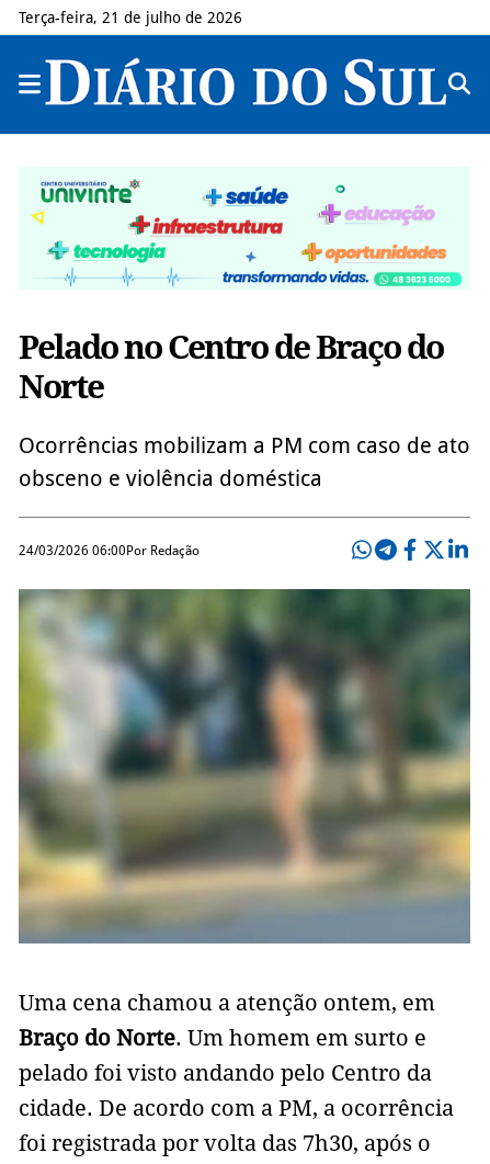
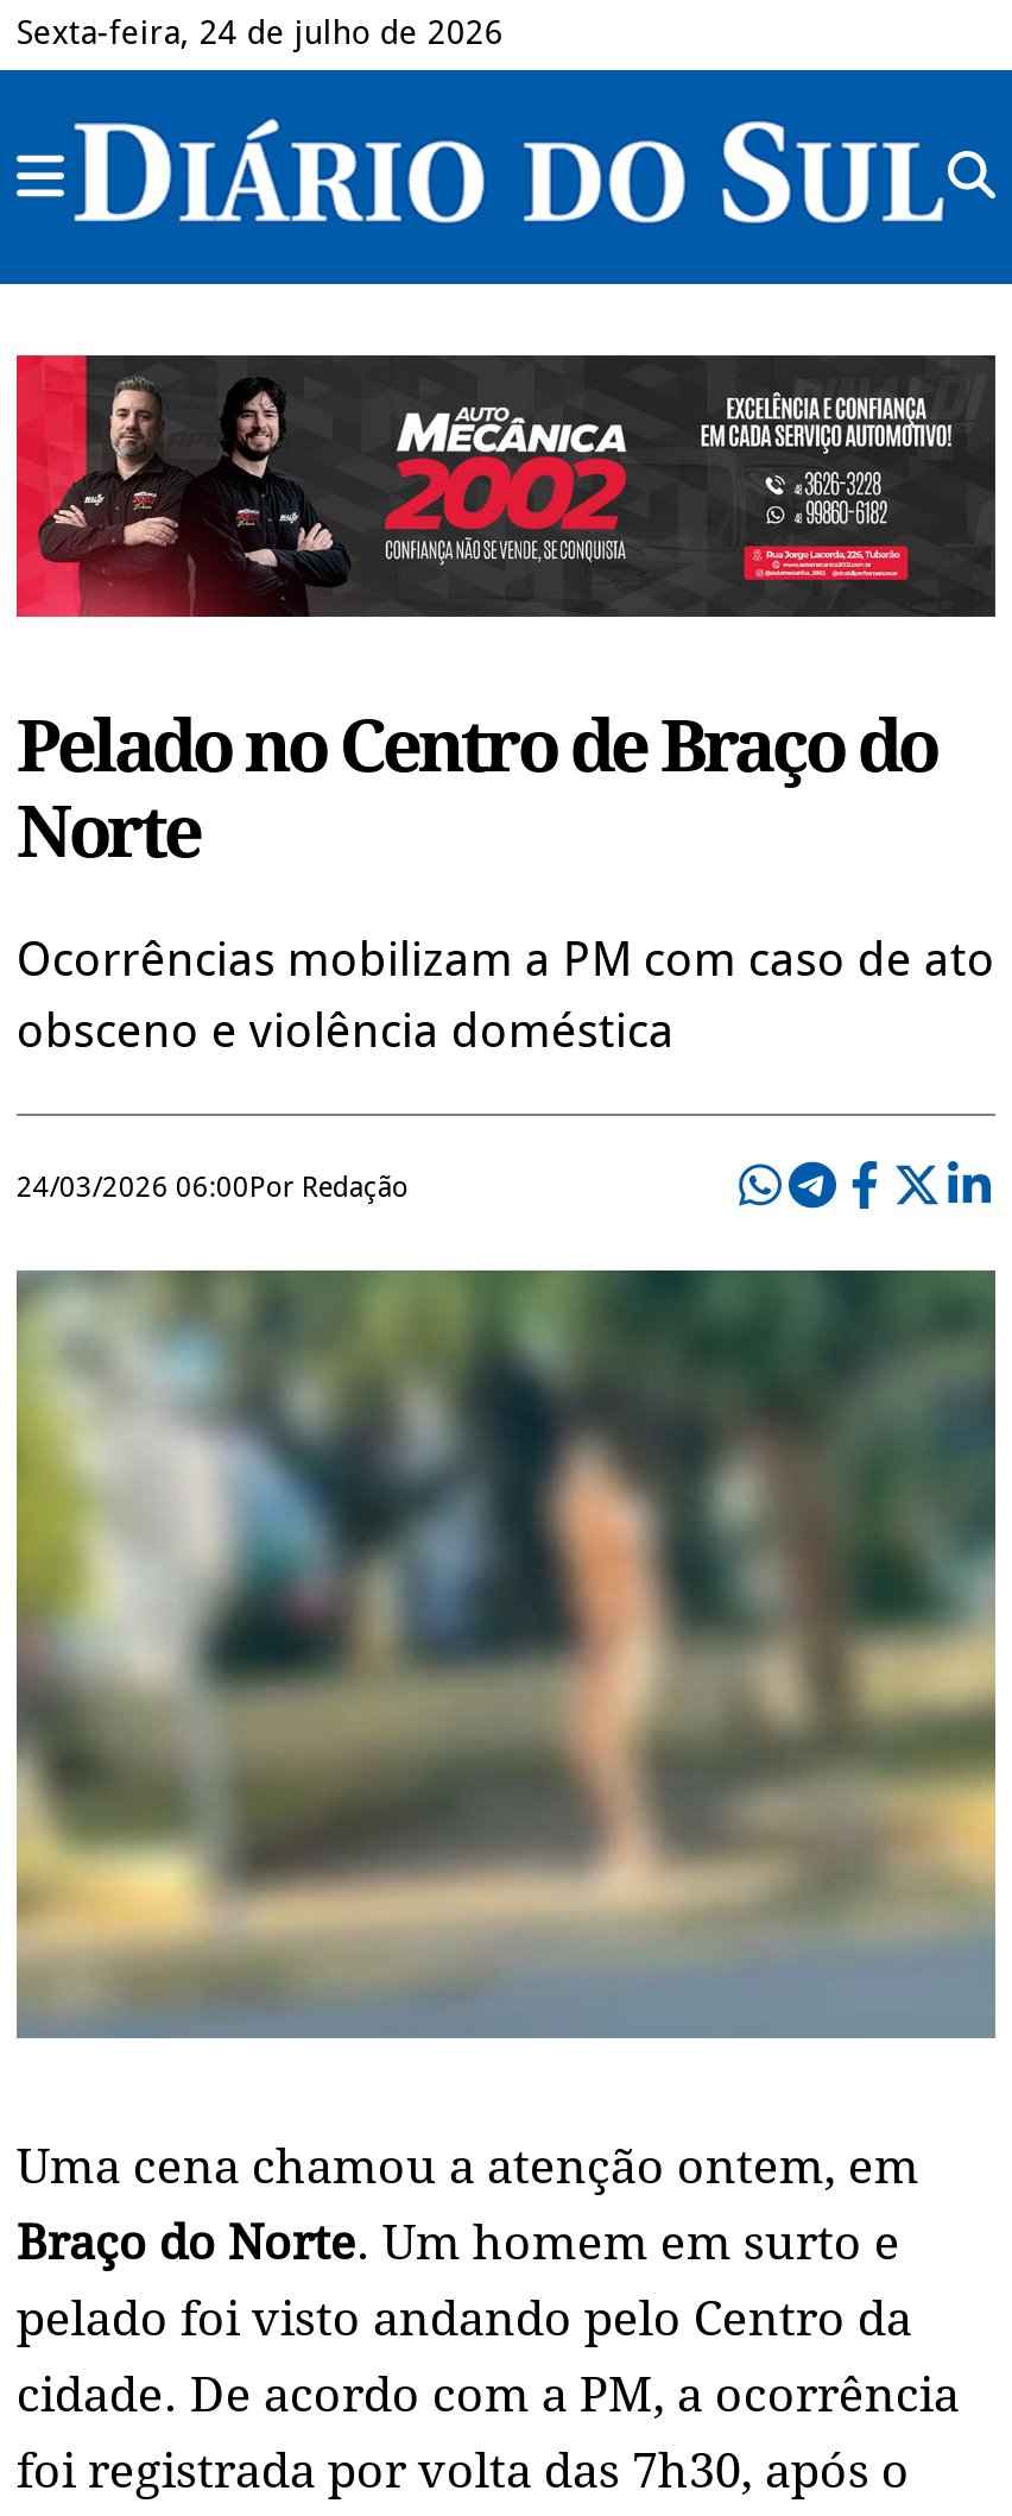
- Terça-feira, 21 de julho de 2026
+ Sexta-feira, 24 de julho de 2026

- [image]
+ [image]
